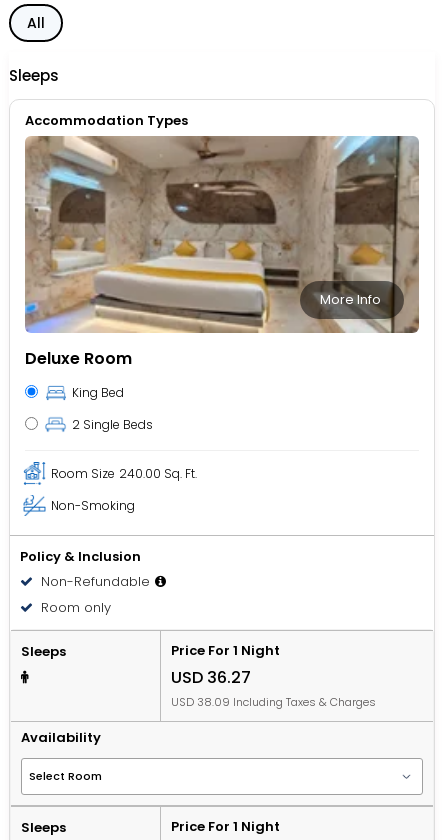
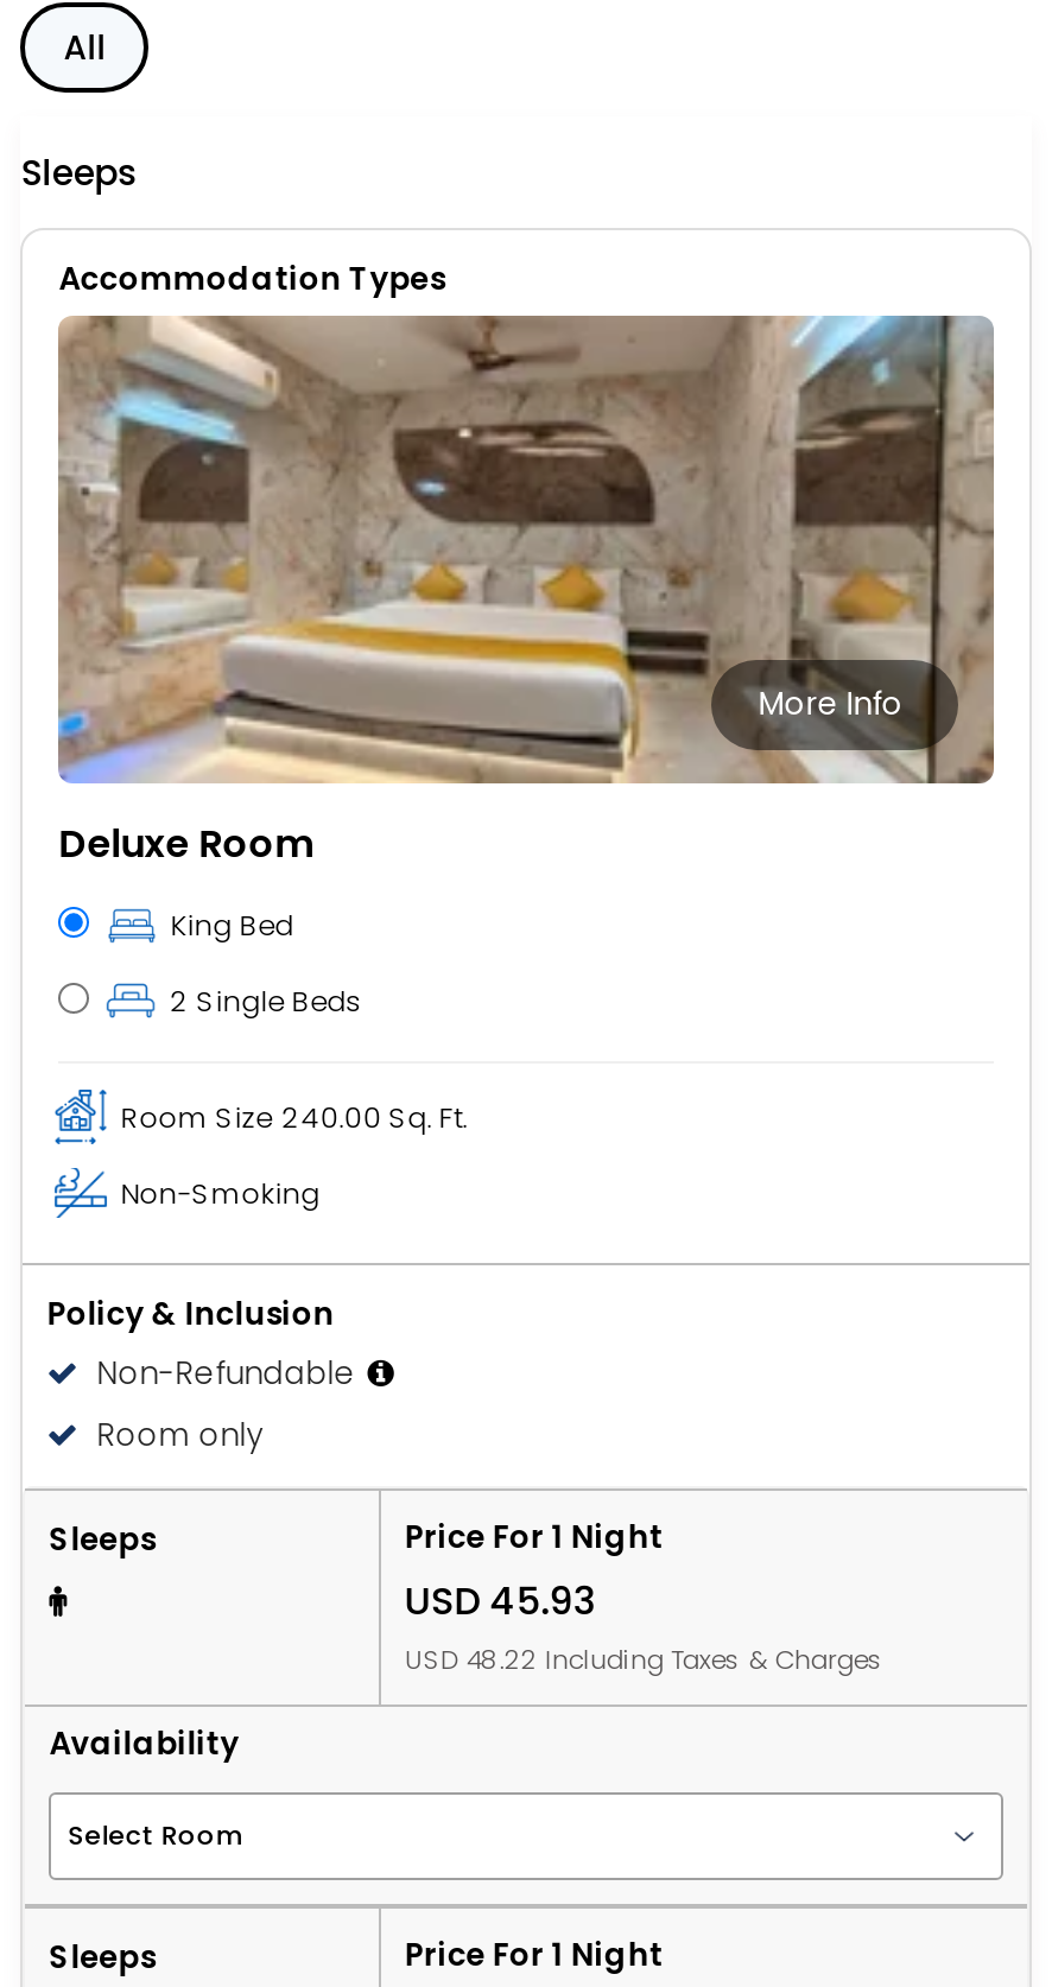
- USD 36.27
+ USD 45.93

- USD 38.09 Including Taxes & Charges
+ USD 48.22 Including Taxes & Charges
